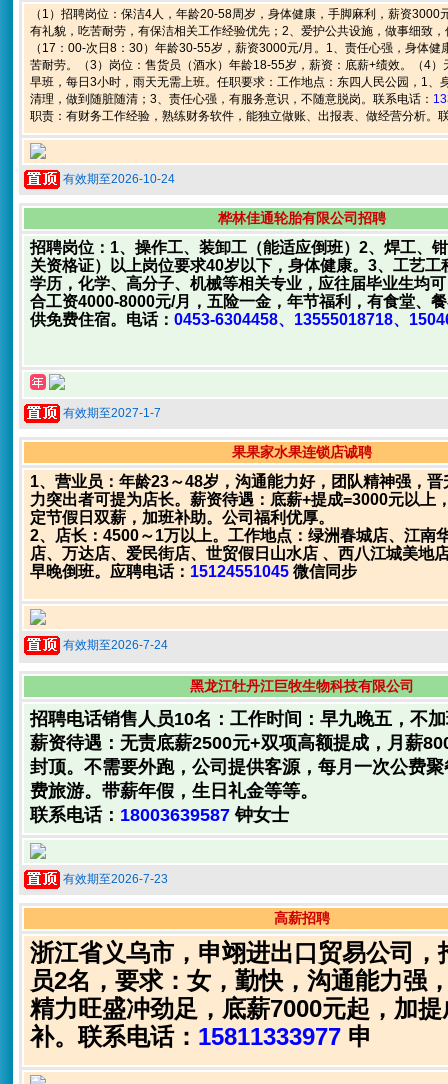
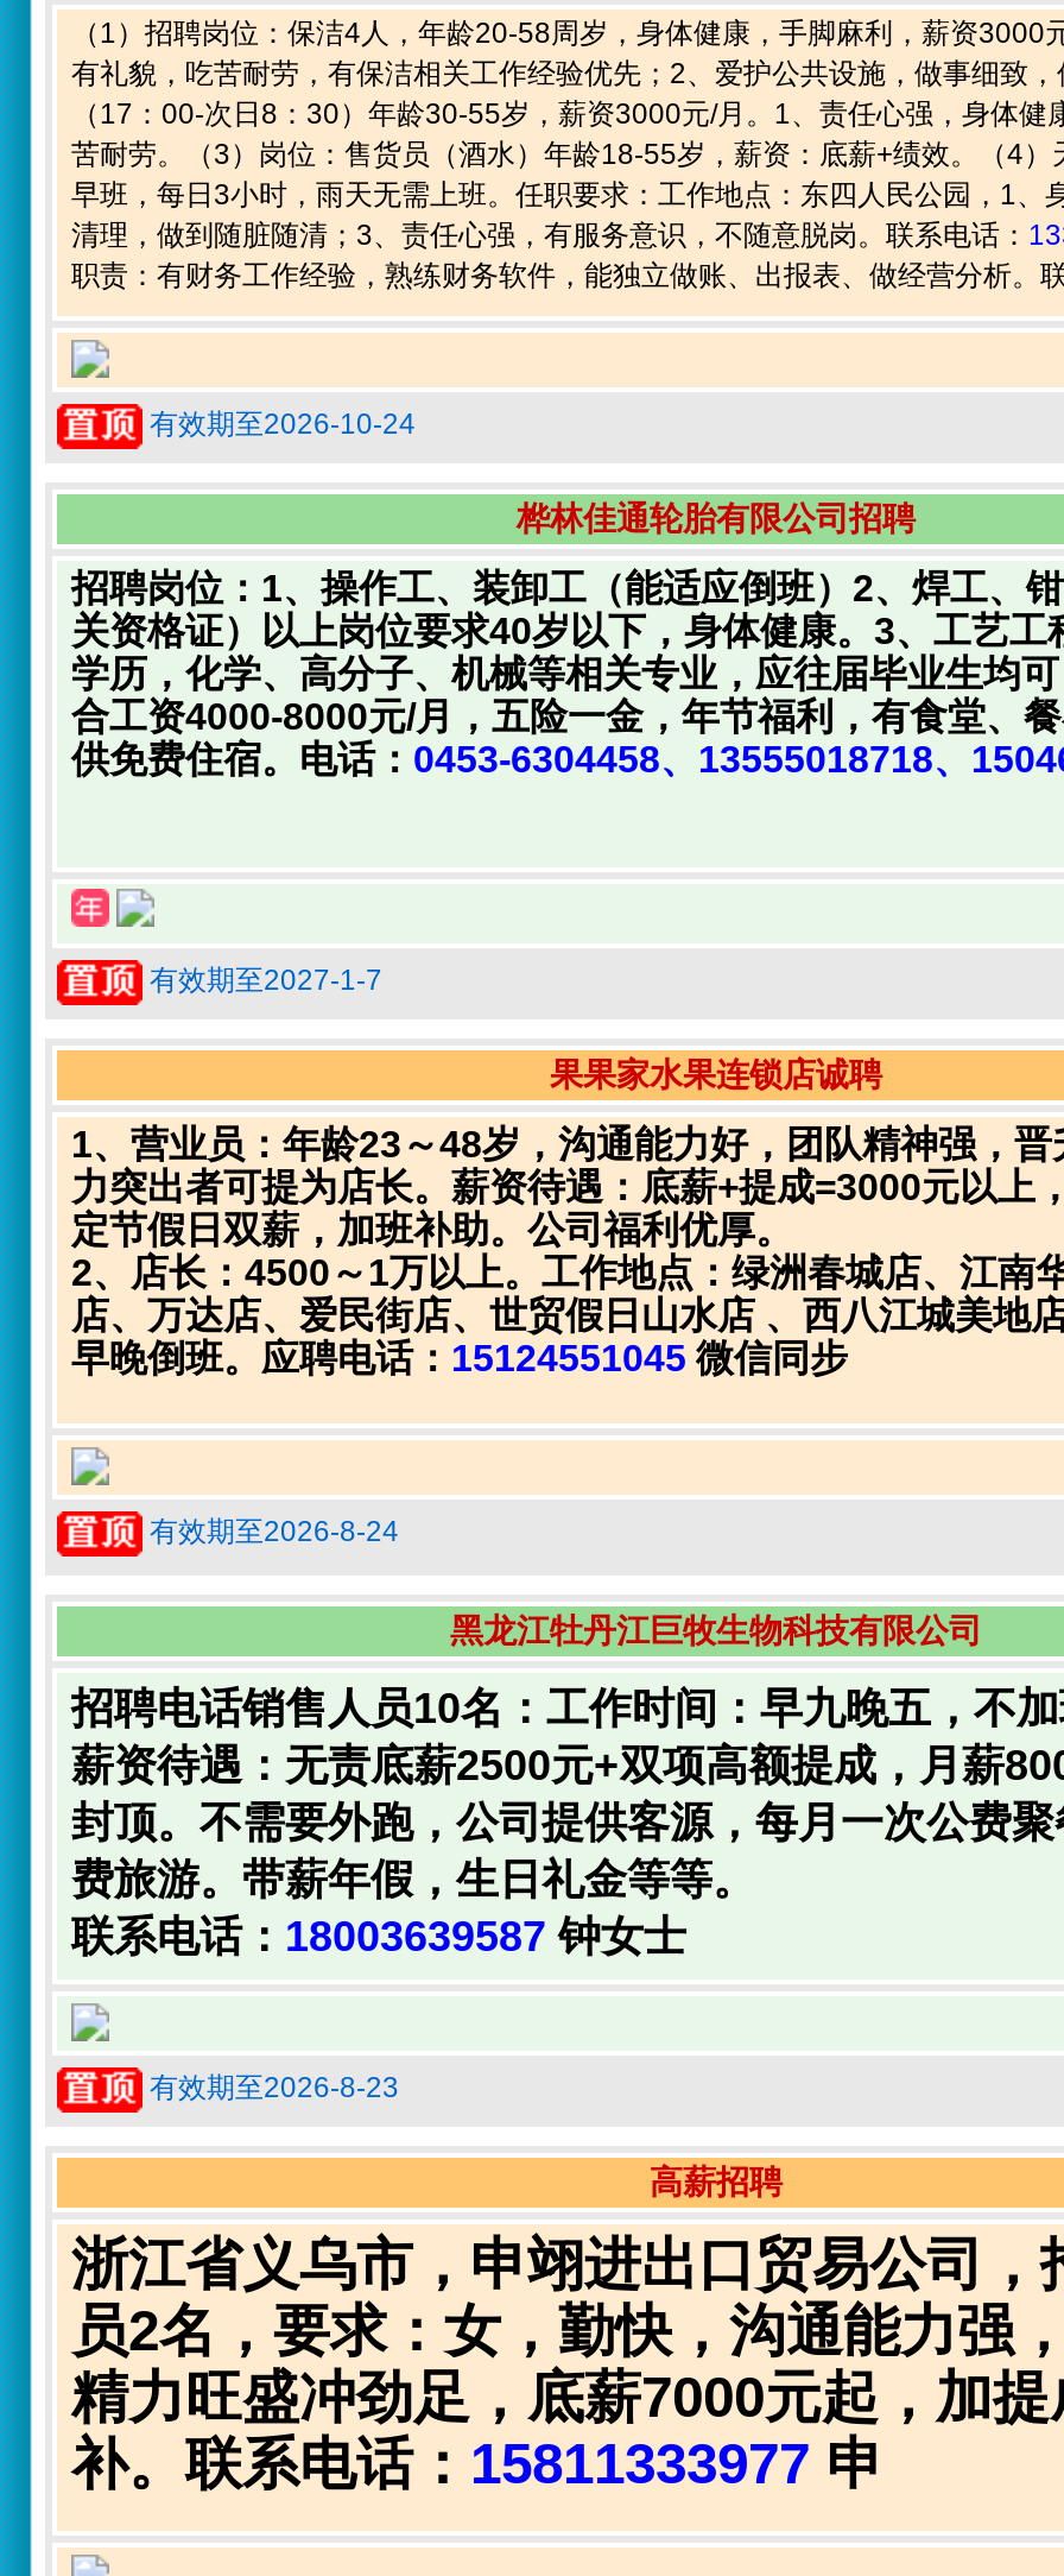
- 有效期至2026-7-24
+ 有效期至2026-8-24

- 有效期至2026-7-23
+ 有效期至2026-8-23
